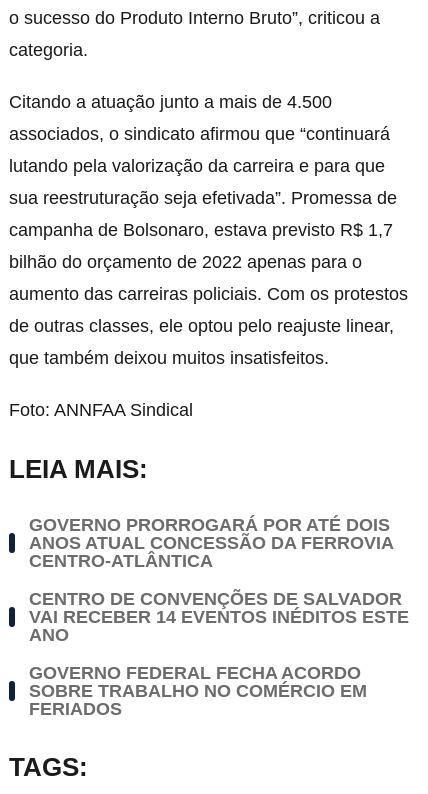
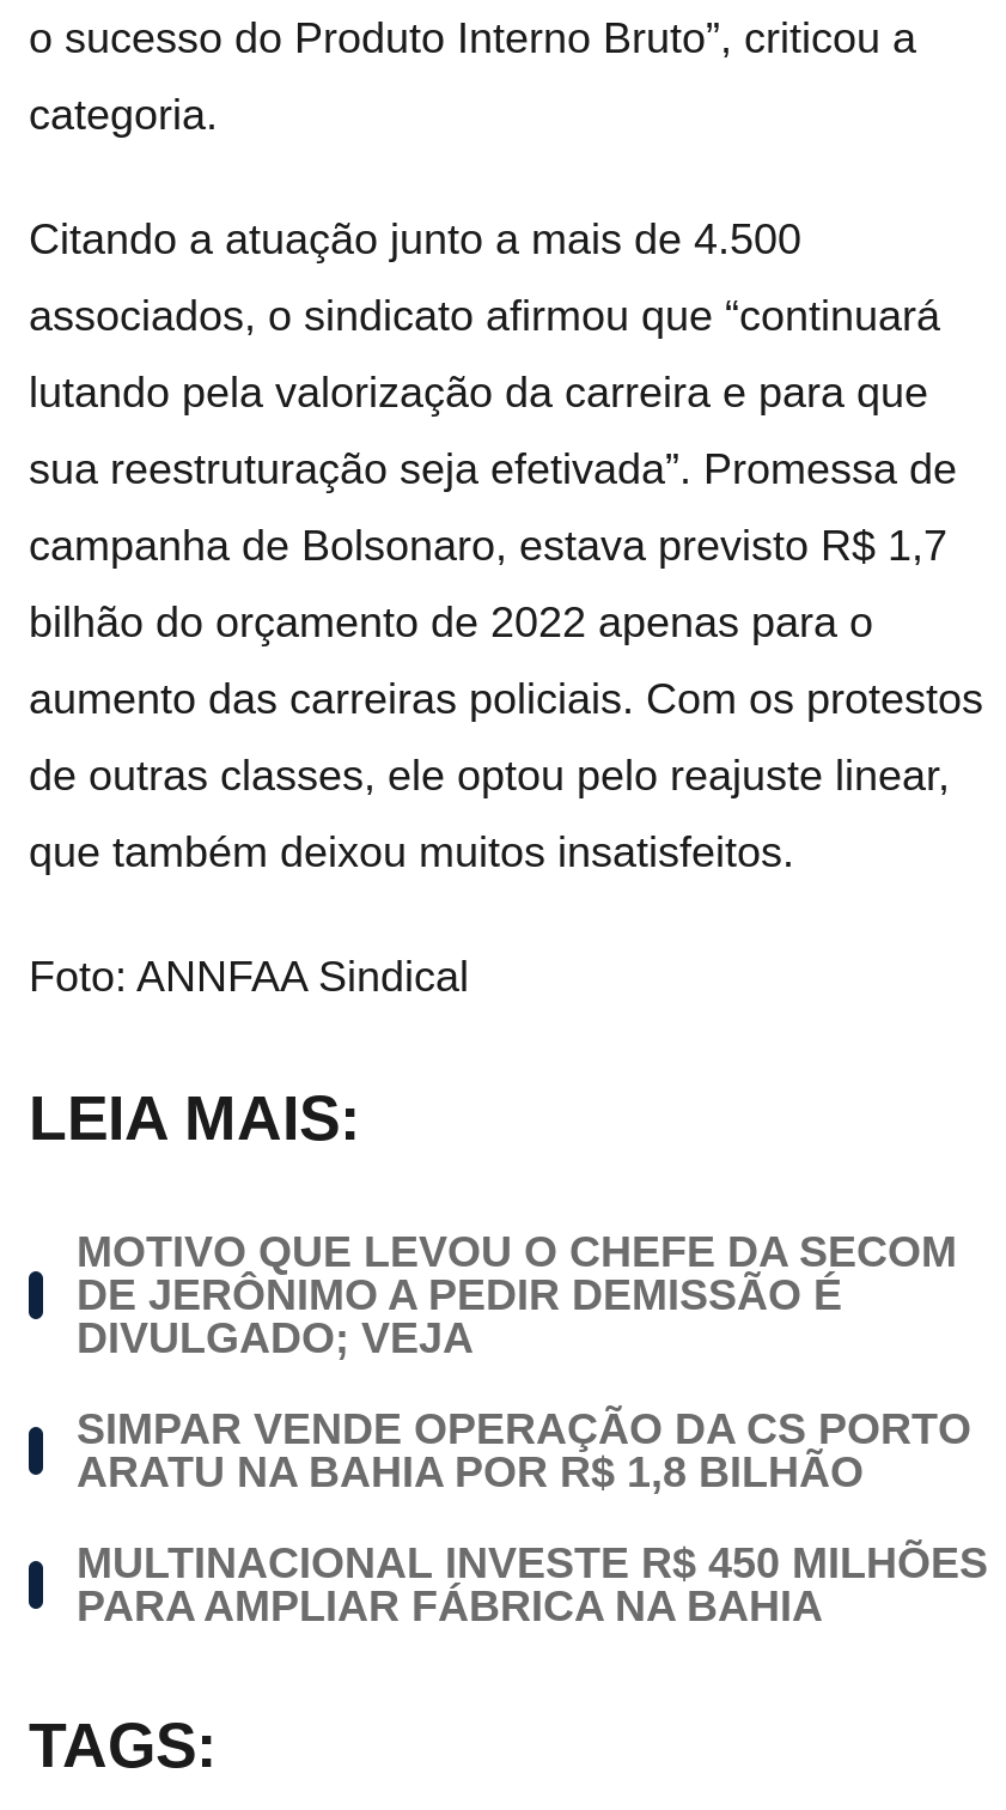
- GOVERNO PRORROGARÁ POR ATÉ DOIS
- ANOS ATUAL CONCESSÃO DA FERROVIA
- CENTRO-ATLÂNTICA
+ MOTIVO QUE LEVOU O CHEFE DA SECOM
+ DE JERÔNIMO A PEDIR DEMISSÃO É
+ DIVULGADO; VEJA

- CENTRO DE CONVENÇÕES DE SALVADOR
- VAI RECEBER 14 EVENTOS INÉDITOS ESTE
- ANO
+ SIMPAR VENDE OPERAÇÃO DA CS PORTO
+ ARATU NA BAHIA POR R$ 1,8 BILHÃO

- GOVERNO FEDERAL FECHA ACORDO
- SOBRE TRABALHO NO COMÉRCIO EM
- FERIADOS
+ MULTINACIONAL INVESTE R$ 450 MILHÕES
+ PARA AMPLIAR FÁBRICA NA BAHIA
